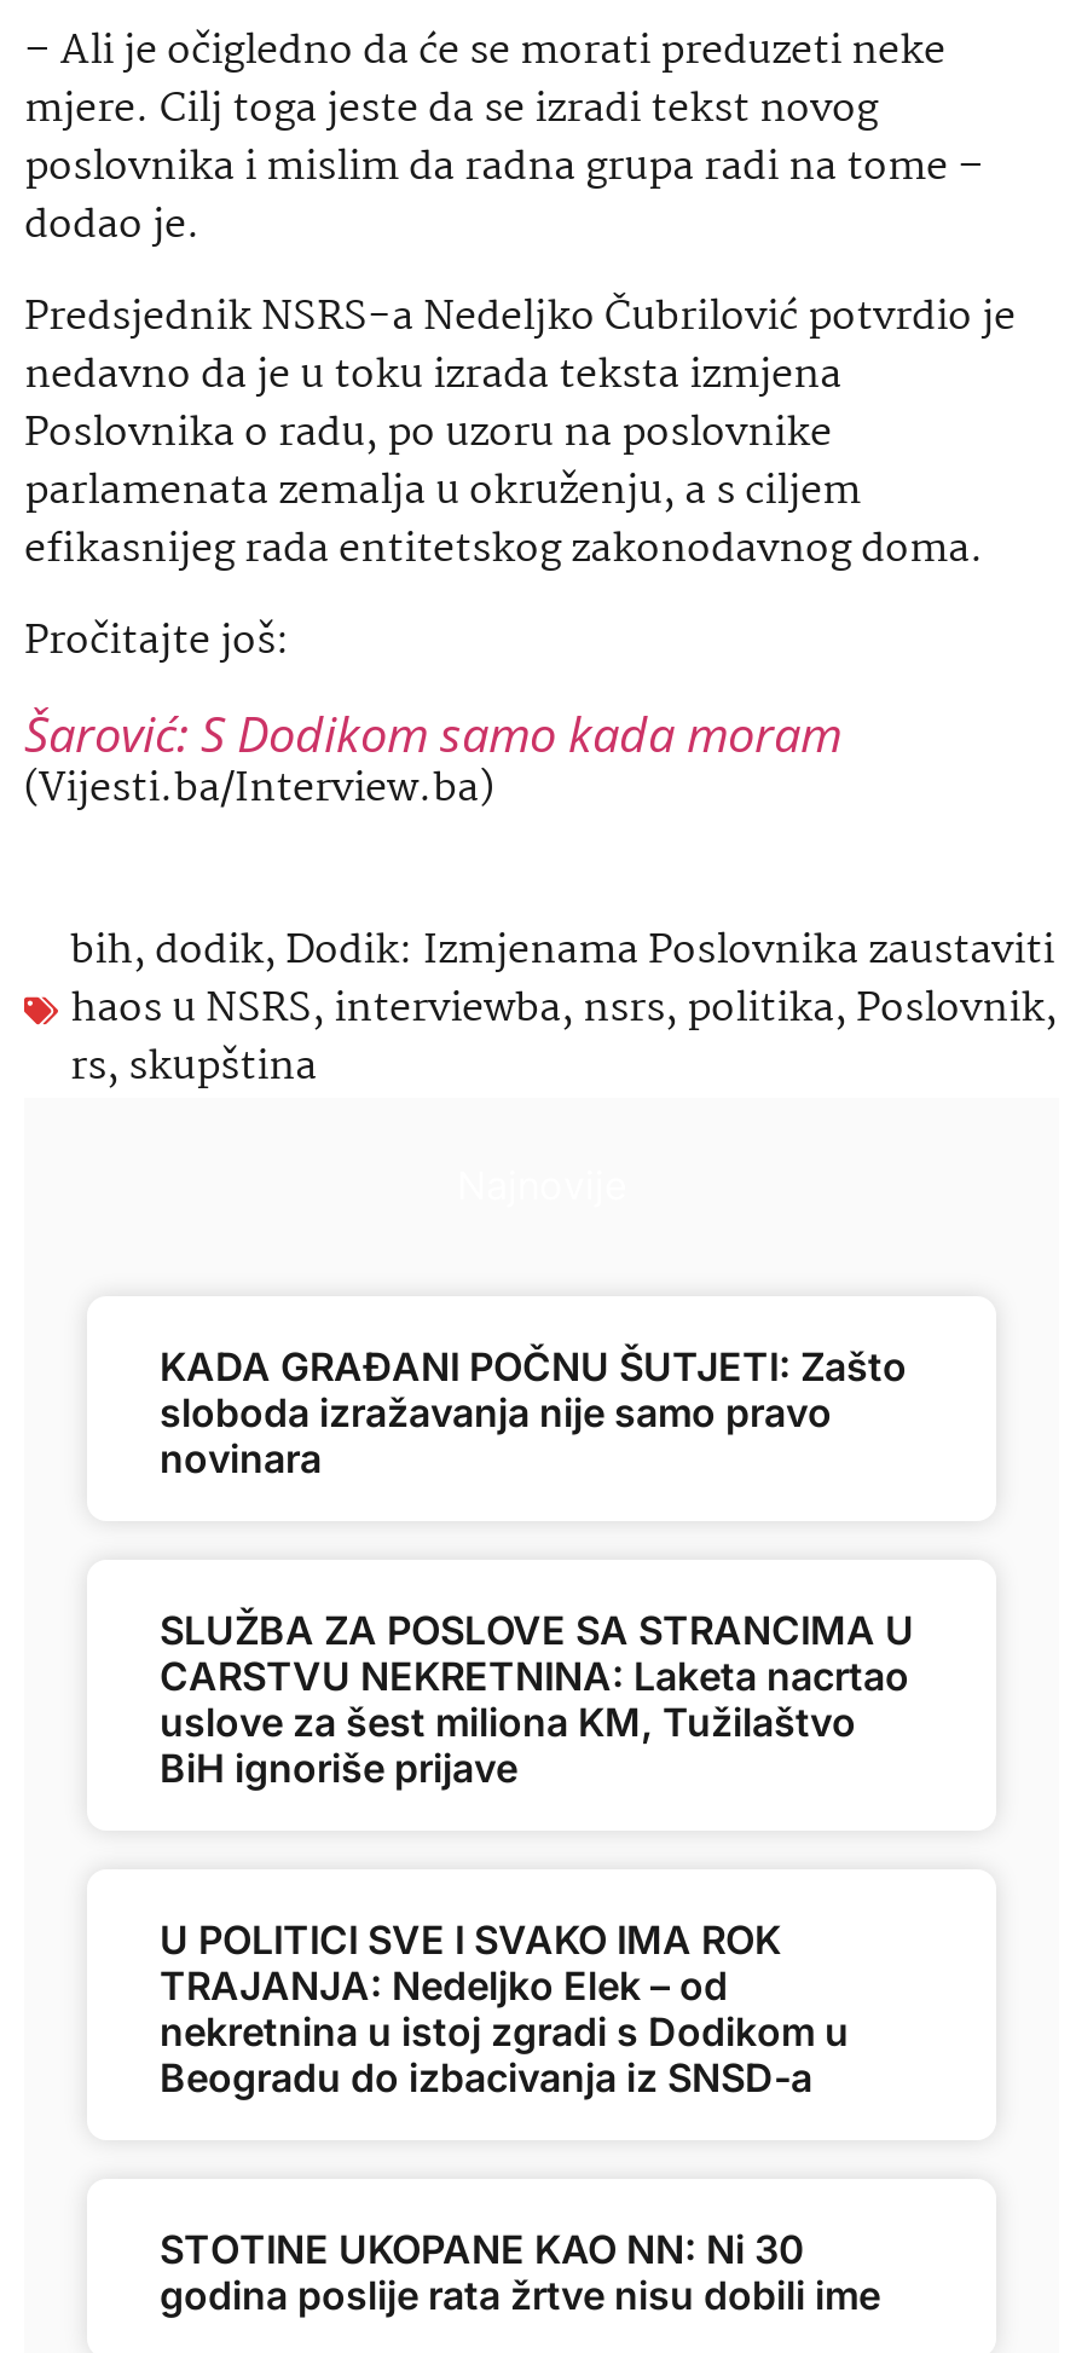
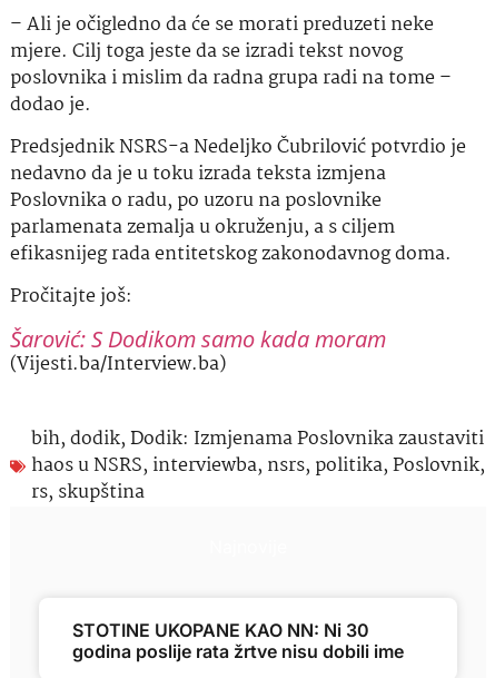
- KADA GRAĐANI POČNU ŠUTJETI: Zašto
- sloboda izražavanja nije samo pravo
- novinara

- SLUŽBA ZA POSLOVE SA STRANCIMA U
- CARSTVU NEKRETNINA: Laketa nacrtao
- uslove za šest miliona KM, Tužilaštvo
- BiH ignoriše prijave

- U POLITICI SVE I SVAKO IMA ROK
- TRAJANJA: Nedeljko Elek – od
- nekretnina u istoj zgradi s Dodikom u
- Beogradu do izbacivanja iz SNSD-a
